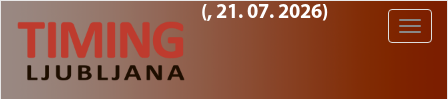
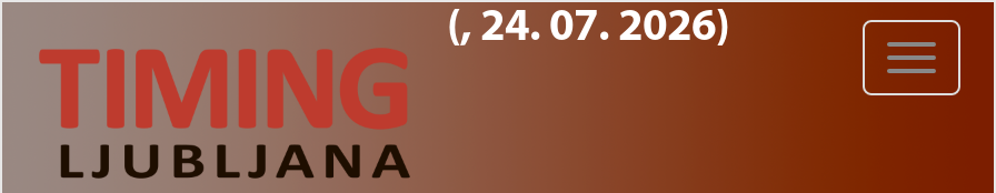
- (, 21. 07. 2026)
+ (, 24. 07. 2026)
